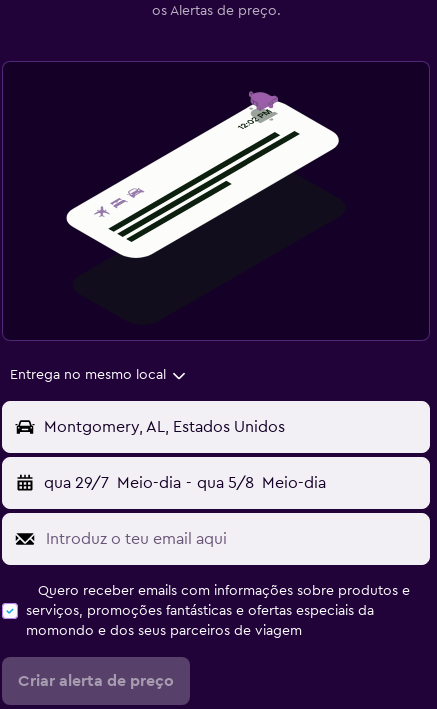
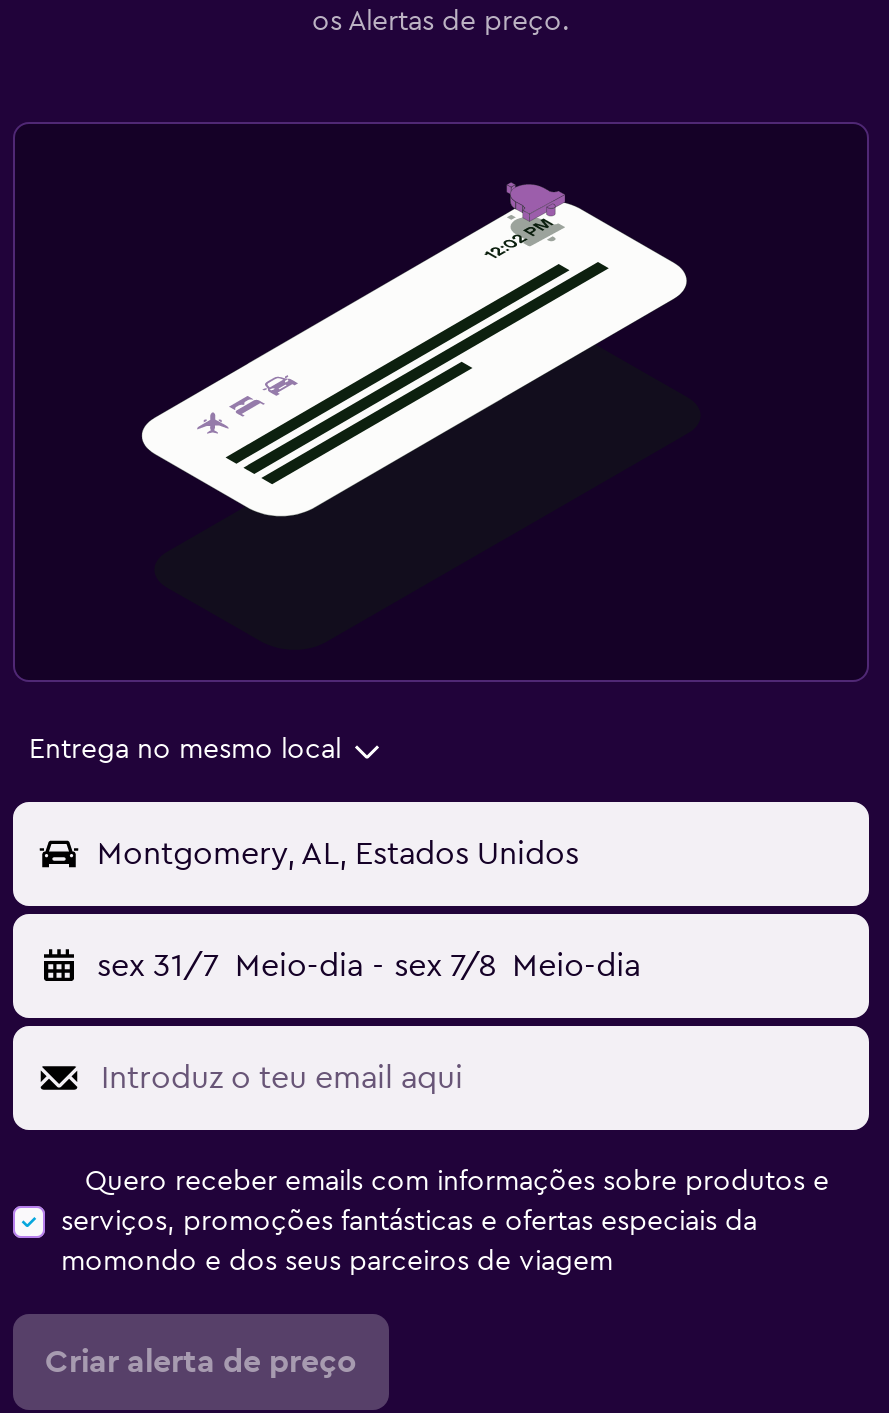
- qua 29/7 Meio-dia - qua 5/8 Meio-dia
+ sex 31/7 Meio-dia - sex 7/8 Meio-dia
